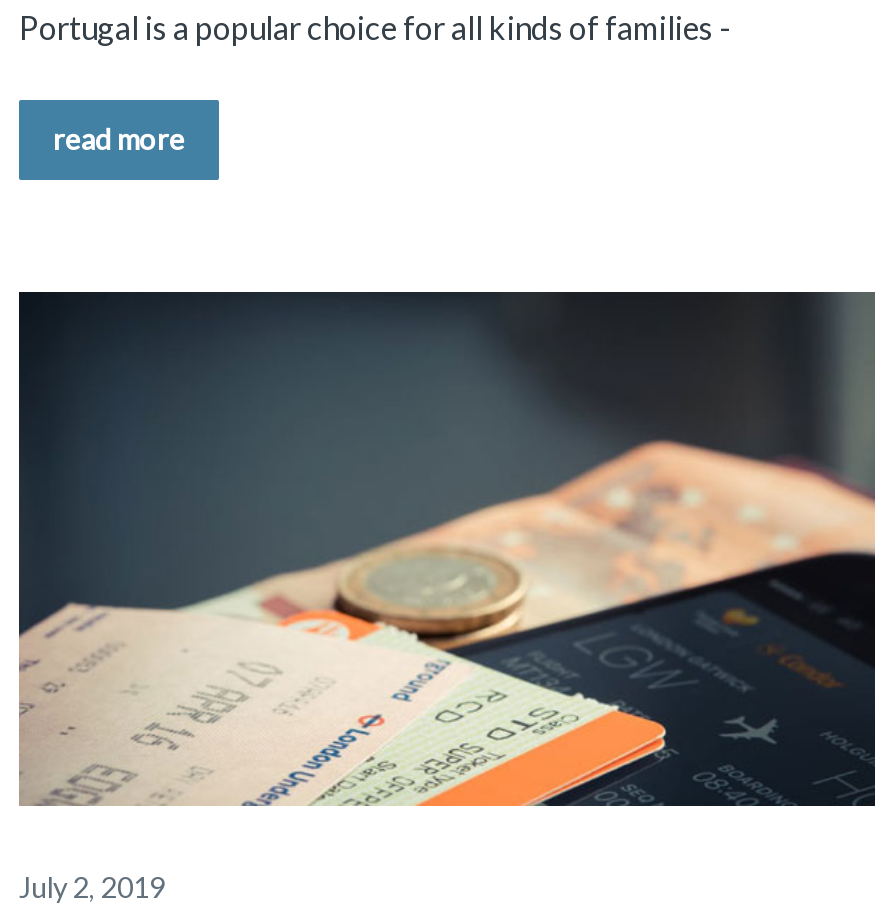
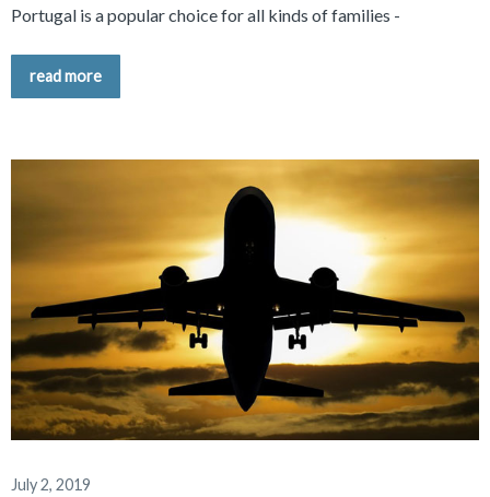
- [image]
+ [image]
